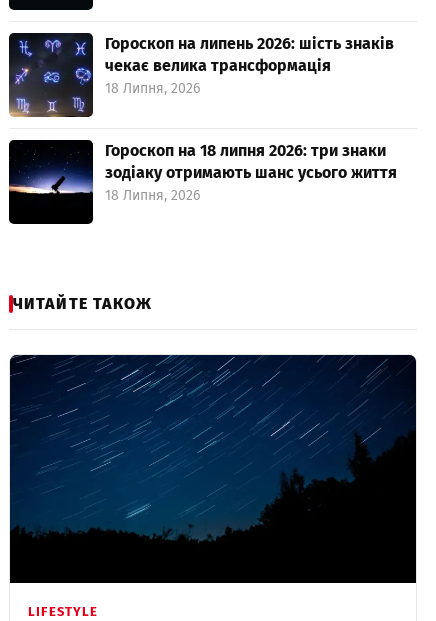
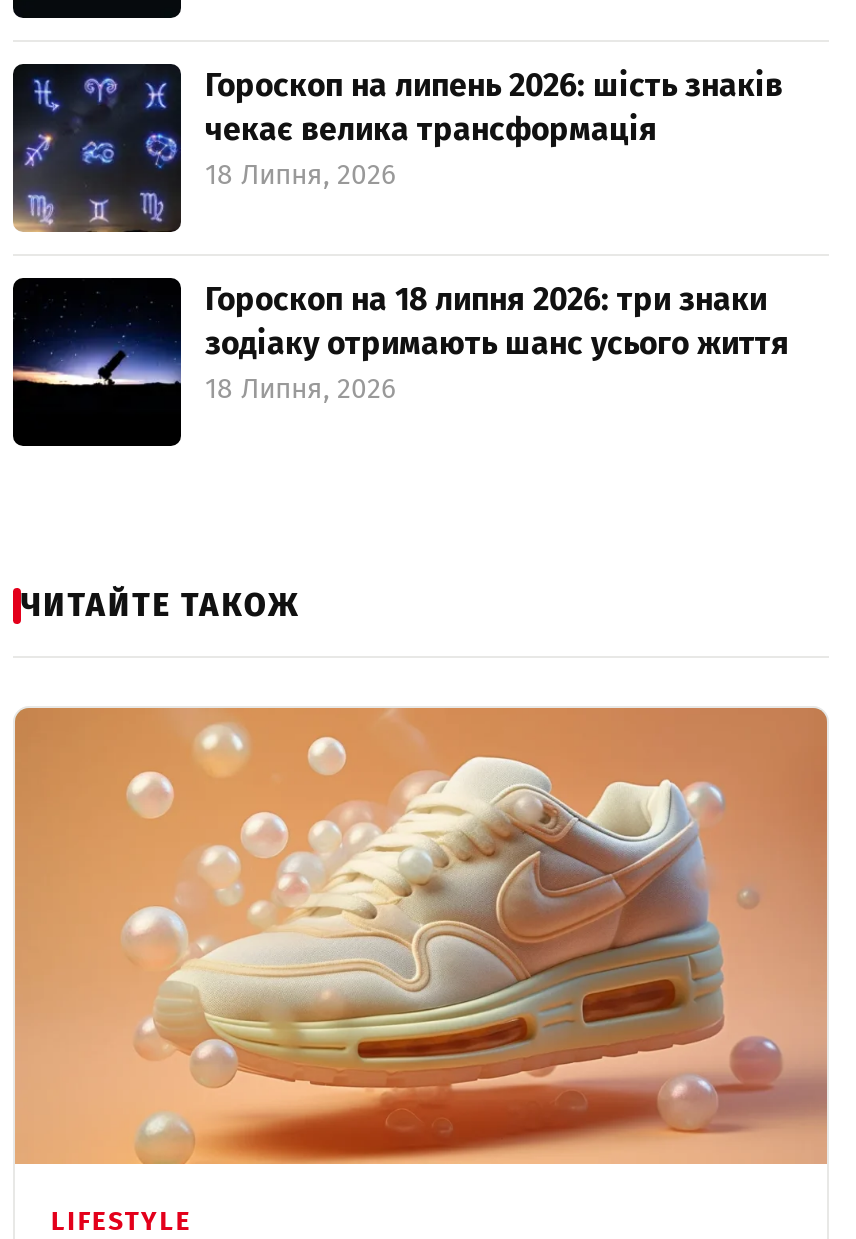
- [image]
+ [image]
